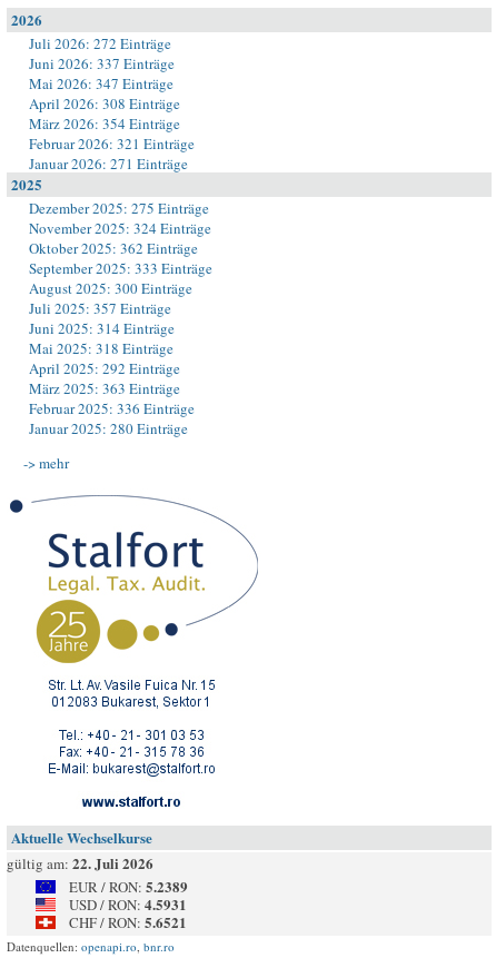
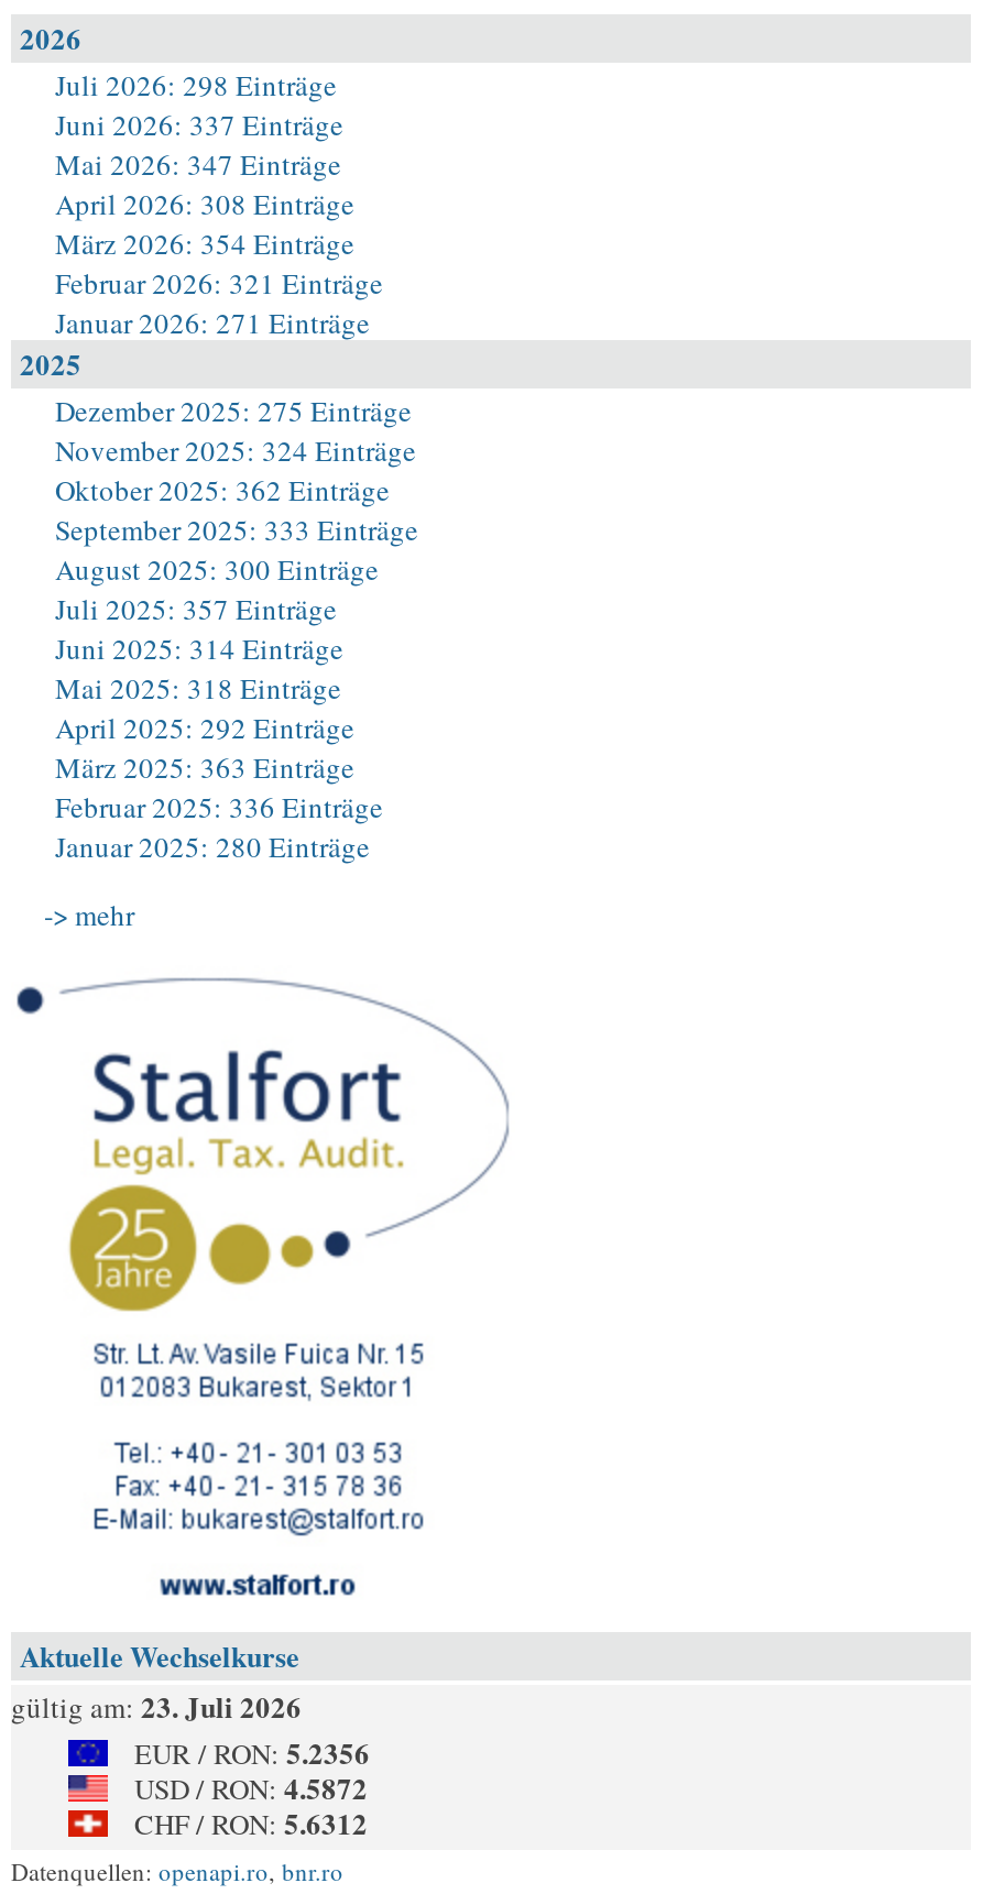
- Juli 2026: 272 Einträge
+ Juli 2026: 298 Einträge

- gültig am: 22. Juli 2026
+ gültig am: 23. Juli 2026

- EUR / RON: 5.2389
+ EUR / RON: 5.2356

- USD / RON: 4.5931
+ USD / RON: 4.5872

- CHF / RON: 5.6521
+ CHF / RON: 5.6312
